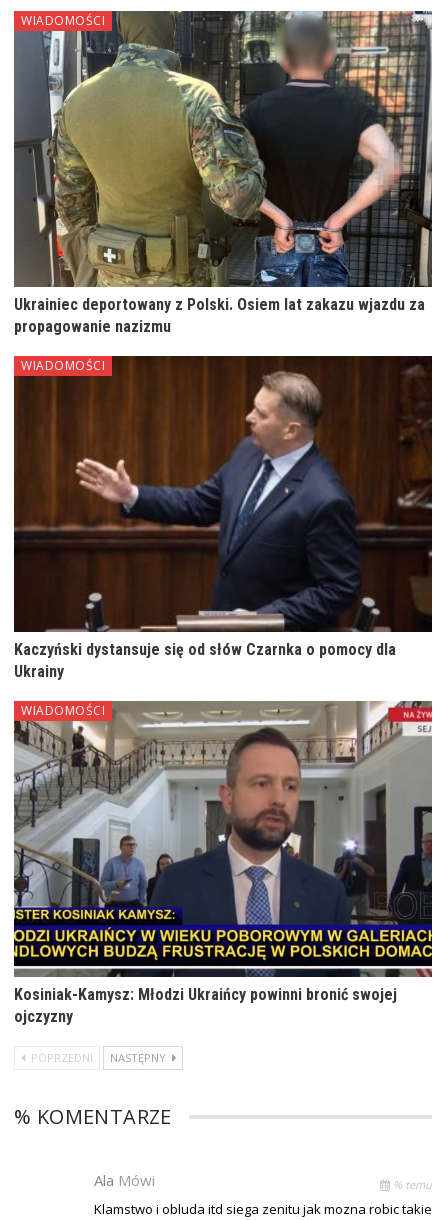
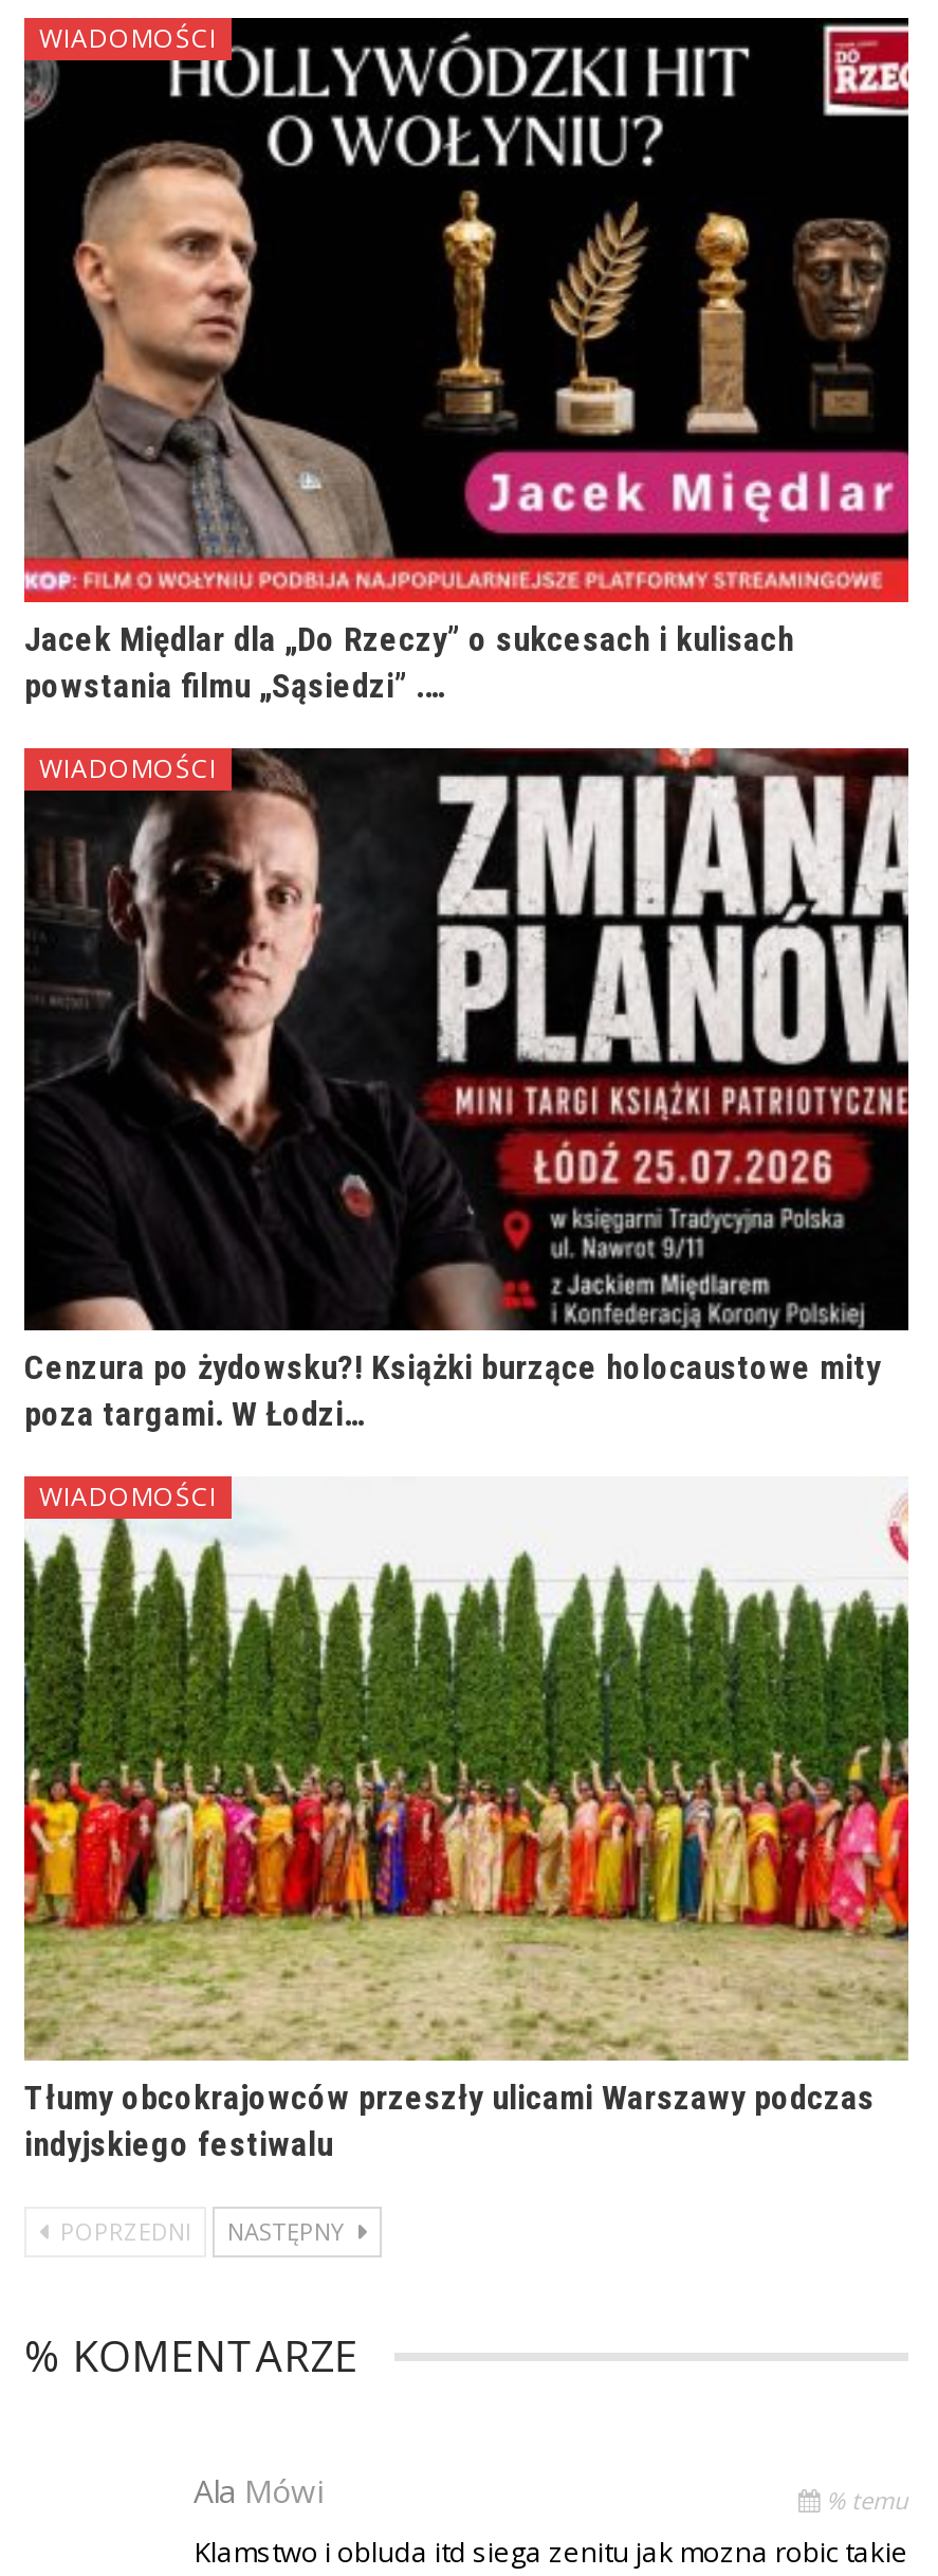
- [image]
- Ukrainiec deportowany z Polski. Osiem lat zakazu wjazdu za
- propagowanie nazizmu
+ [image]
+ Jacek Międlar dla „Do Rzeczy” o sukcesach i kulisach
+ powstania filmu „Sąsiedzi” .…

- [image]
- Kaczyński dystansuje się od słów Czarnka o pomocy dla
- Ukrainy
+ [image]
+ Cenzura po żydowsku?! Książki burzące holocaustowe mity
+ poza targami. W Łodzi…

- [image]
- Kosiniak-Kamysz: Młodzi Ukraińcy powinni bronić swojej
- ojczyzny
+ [image]
+ Tłumy obcokrajowców przeszły ulicami Warszawy podczas
+ indyjskiego festiwalu
